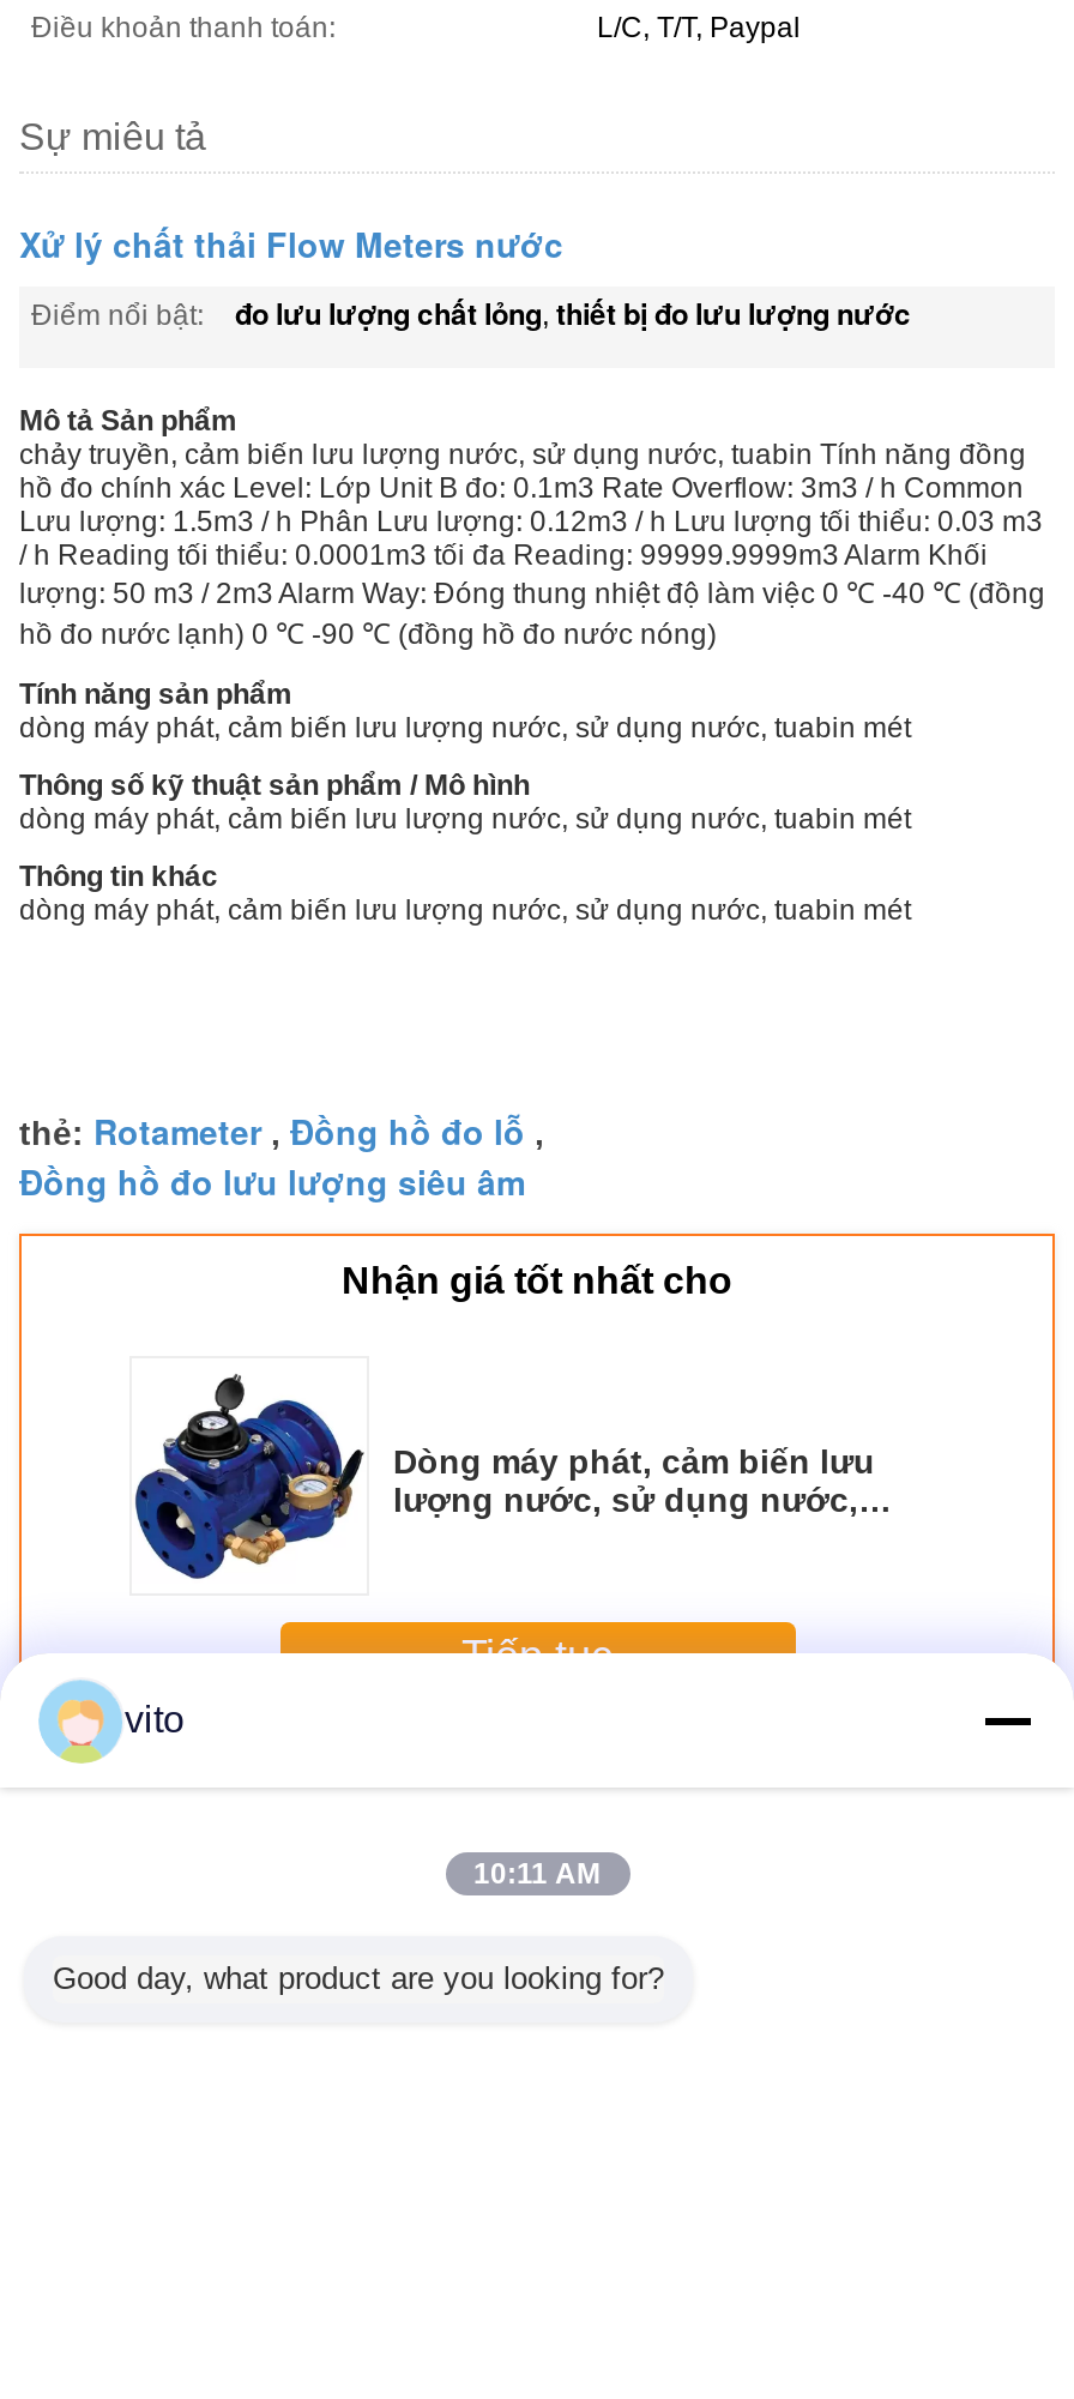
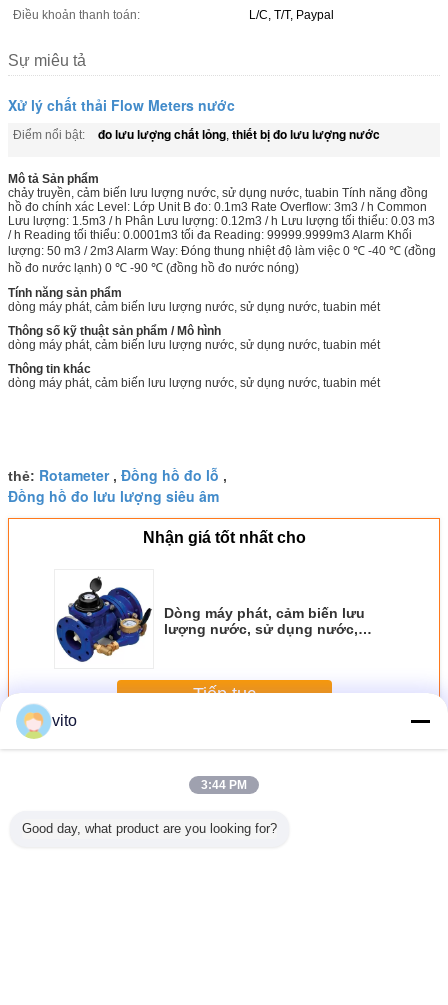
- 10:11 AM
+ 3:44 PM
